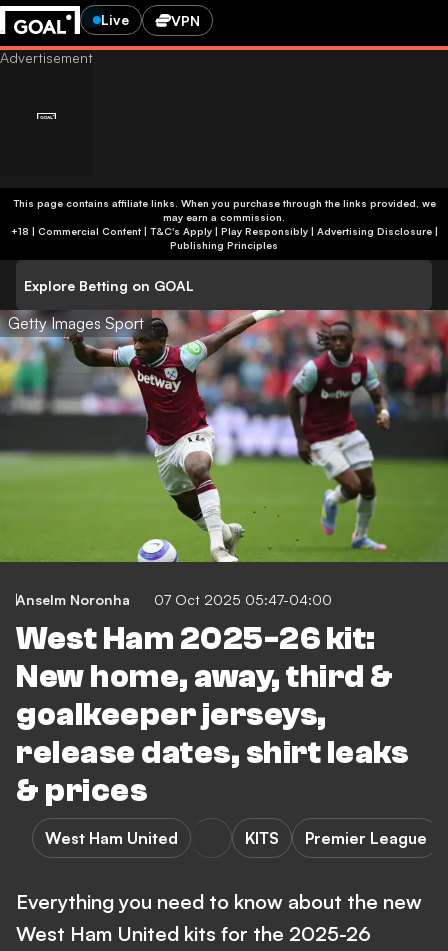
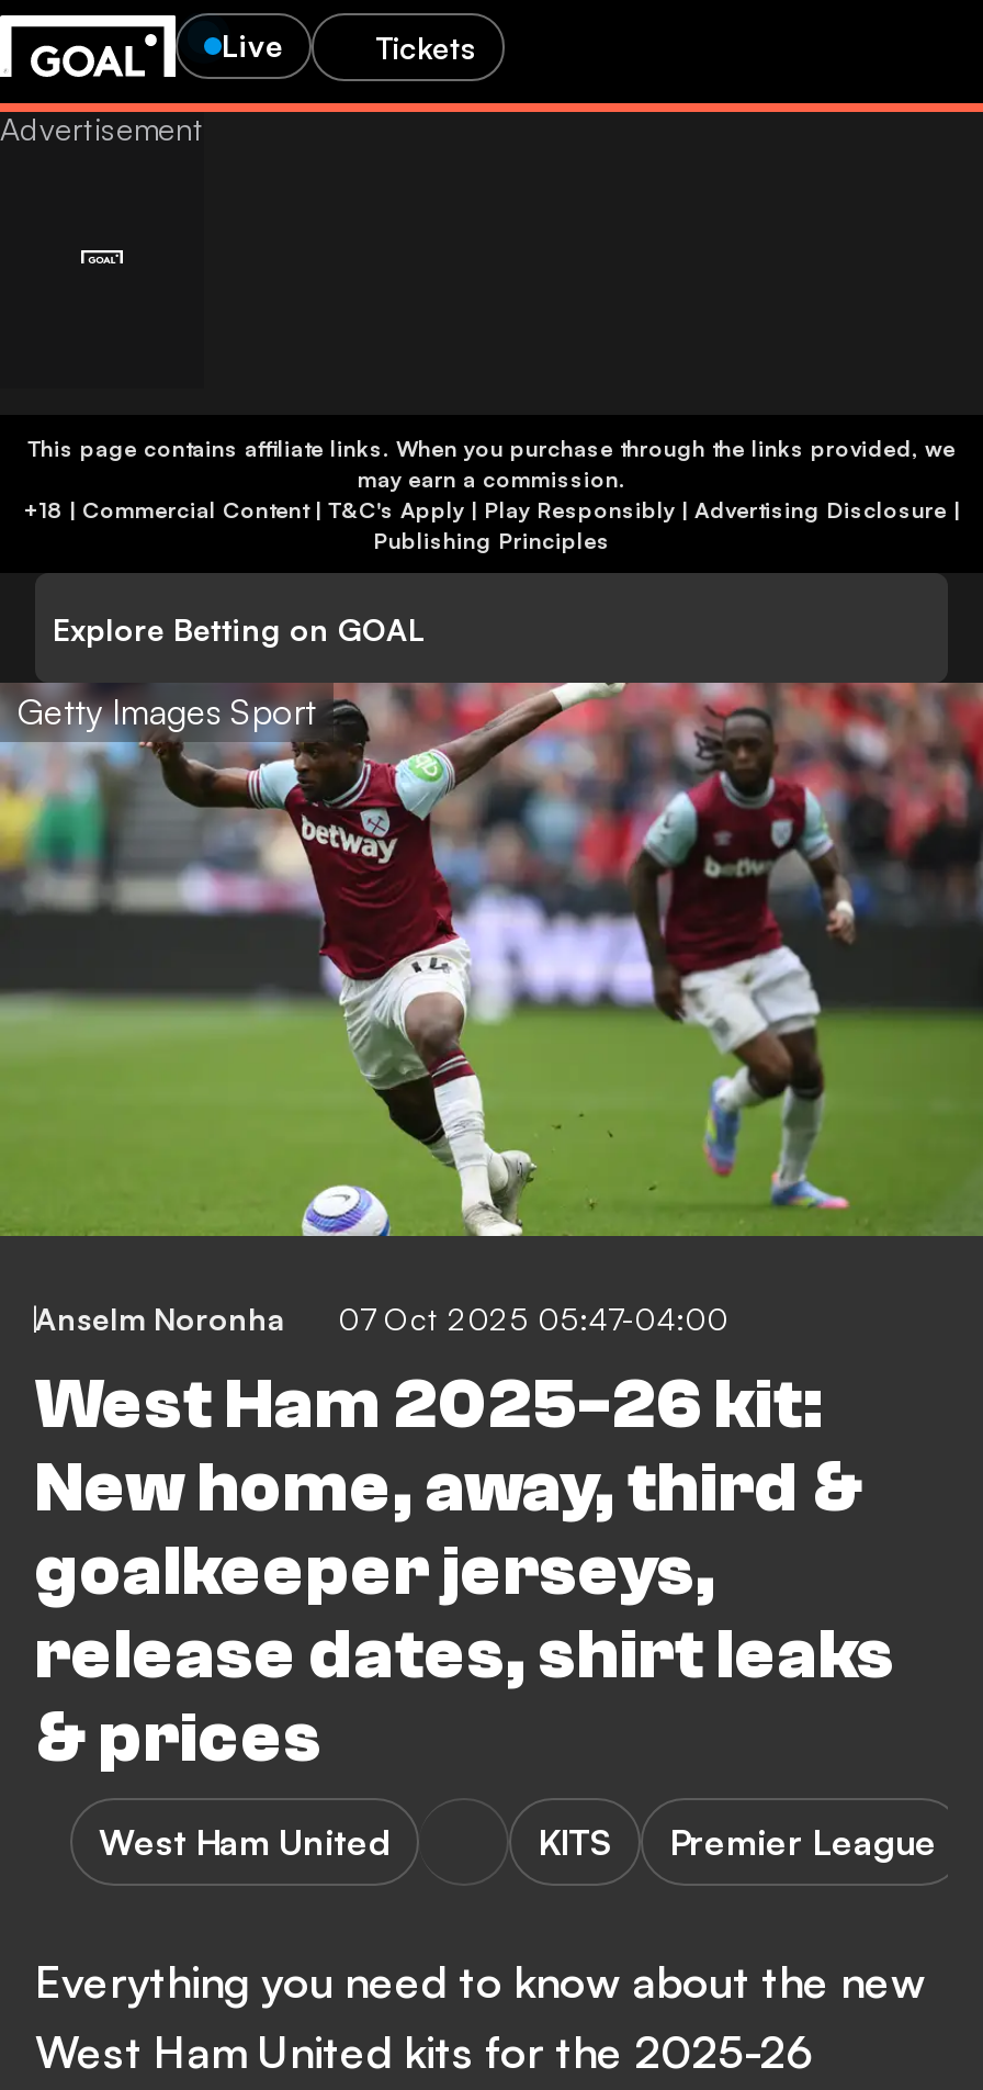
- VPN
+ Tickets
